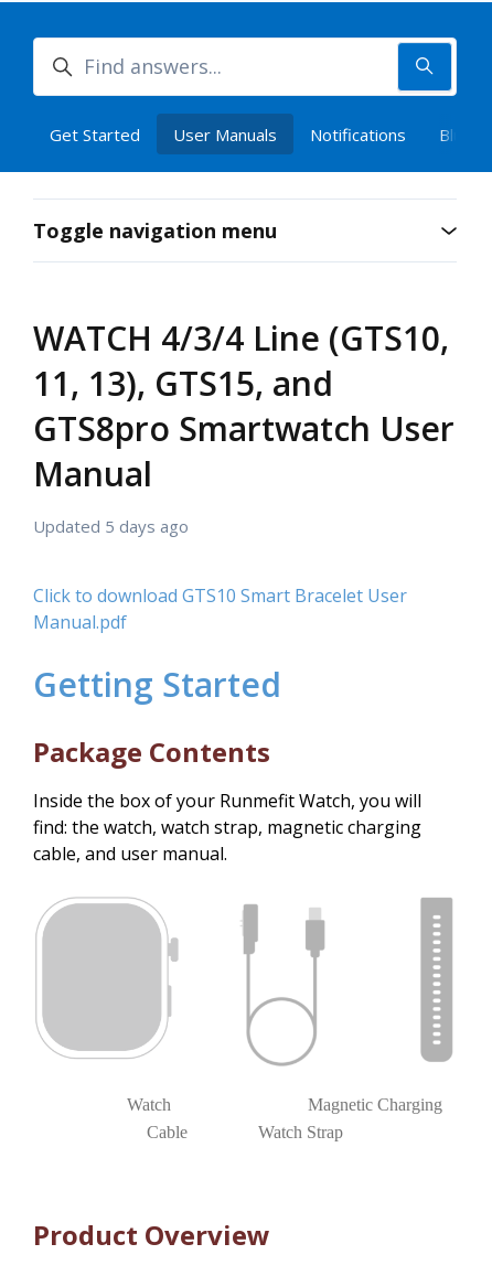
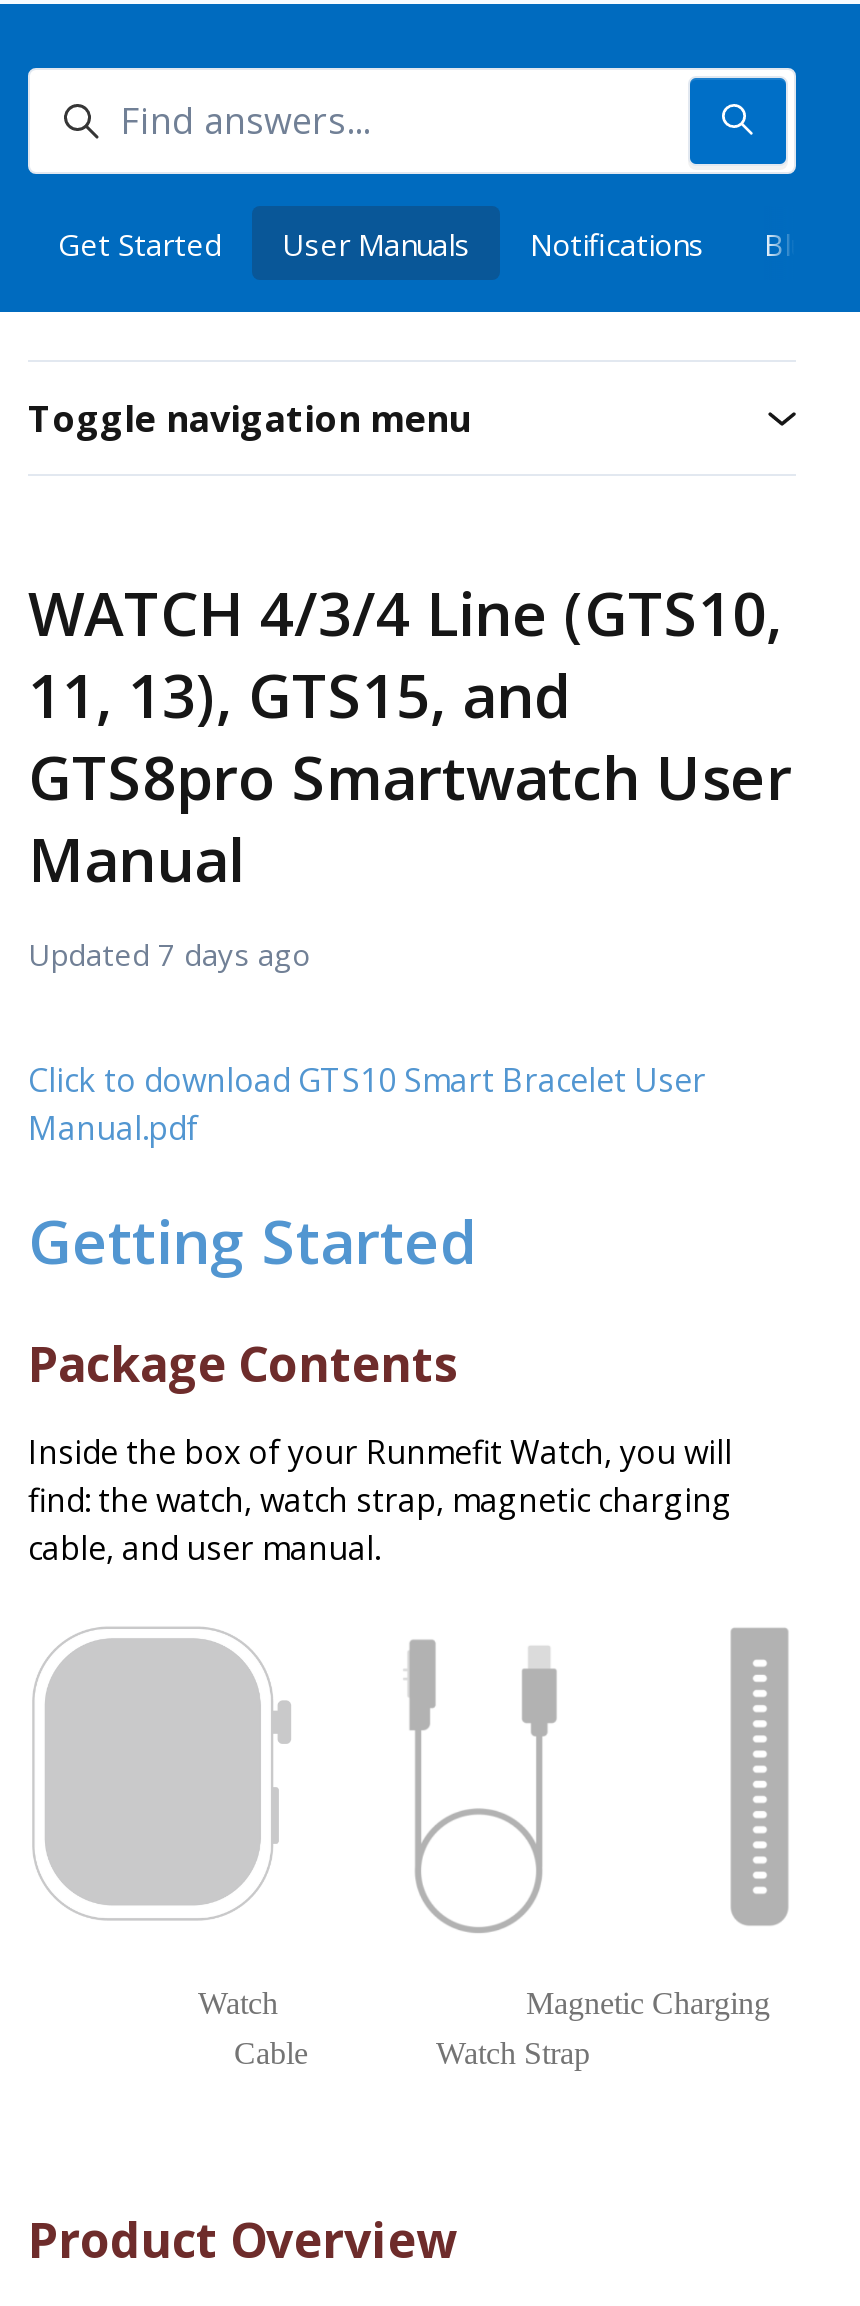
- Updated 5 days ago
+ Updated 7 days ago
